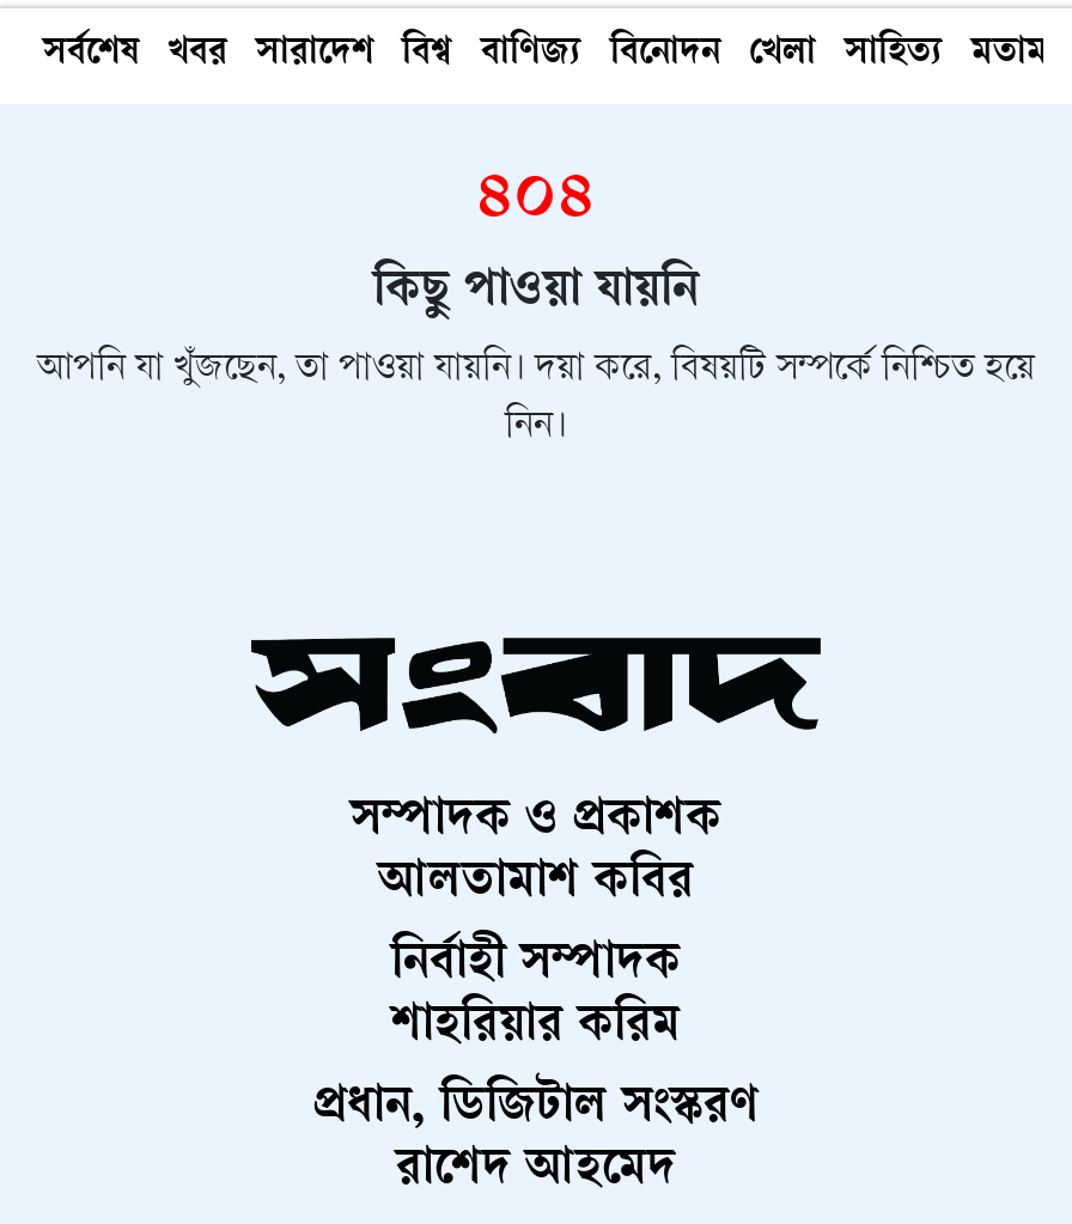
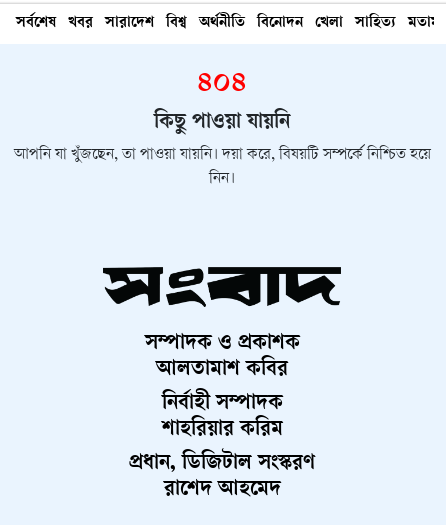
- বাণিজ্য
+ অর্থনীতি
